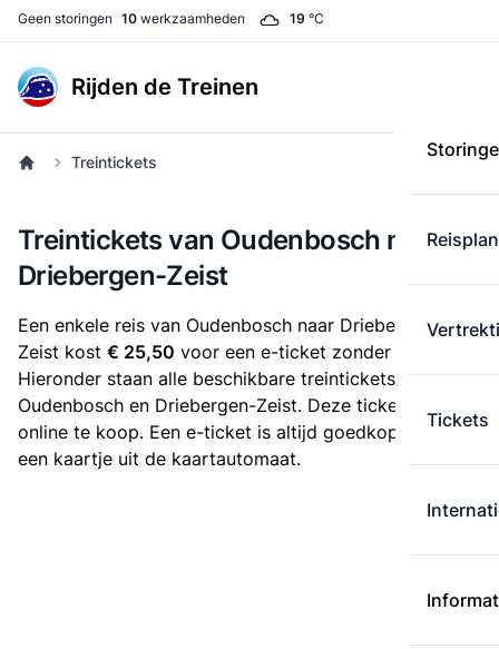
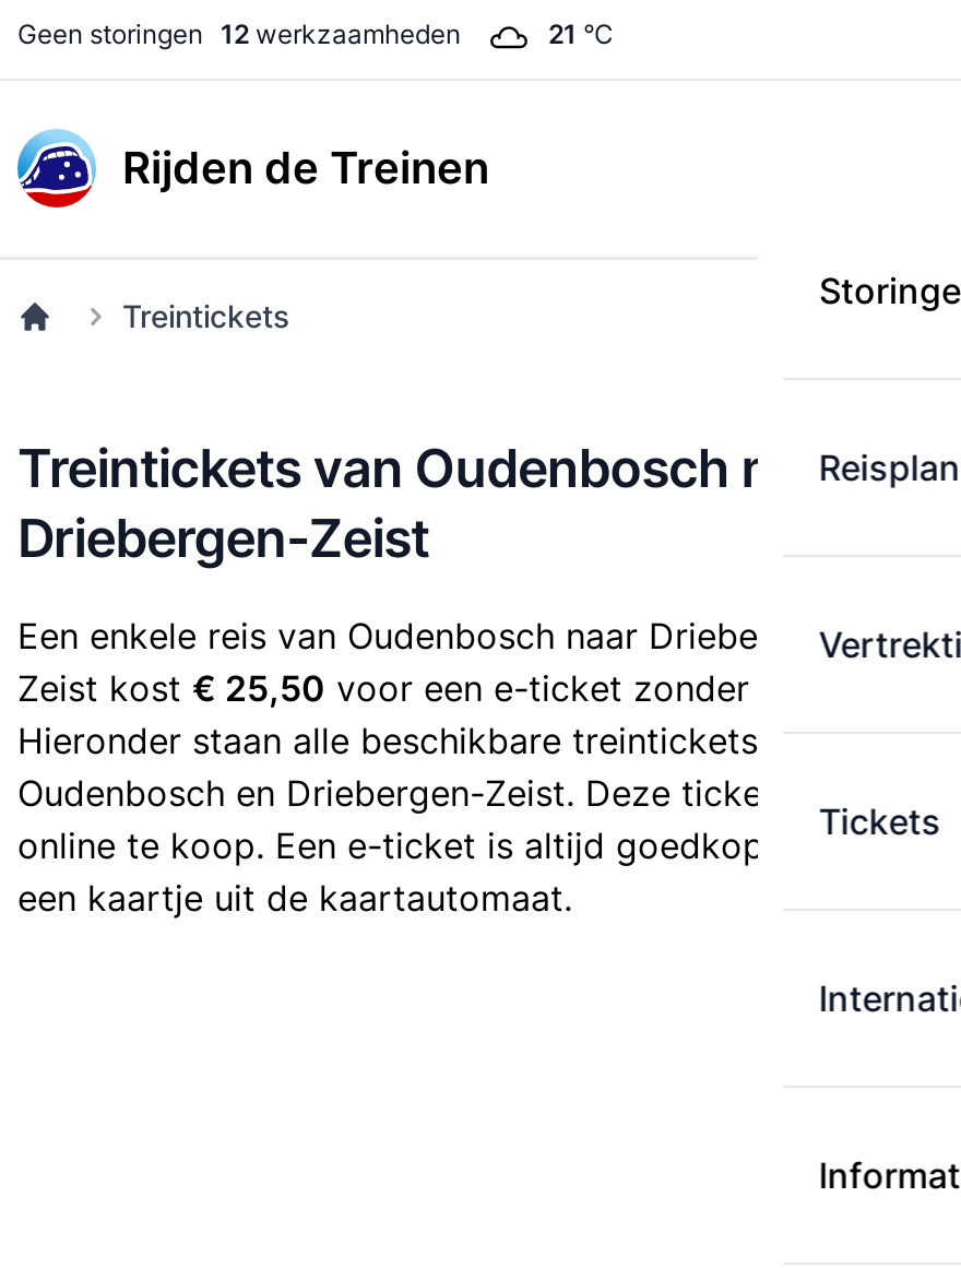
- Geen storingen 10 werkzaamheden
+ Geen storingen 12 werkzaamheden

- 19 °C
+ 21 °C
